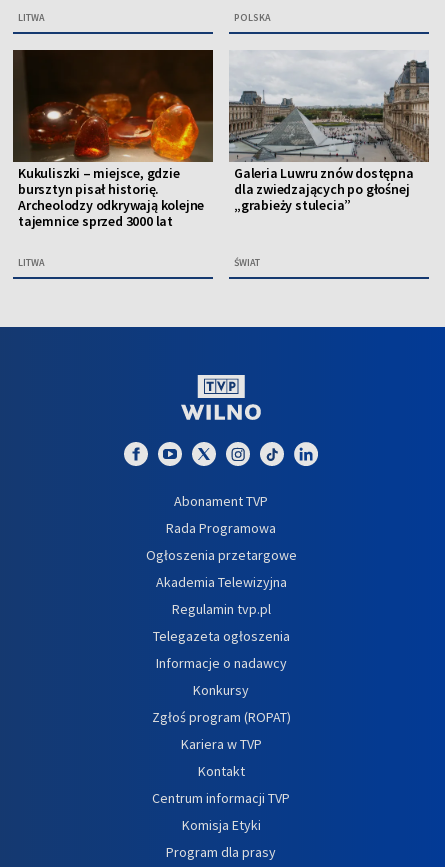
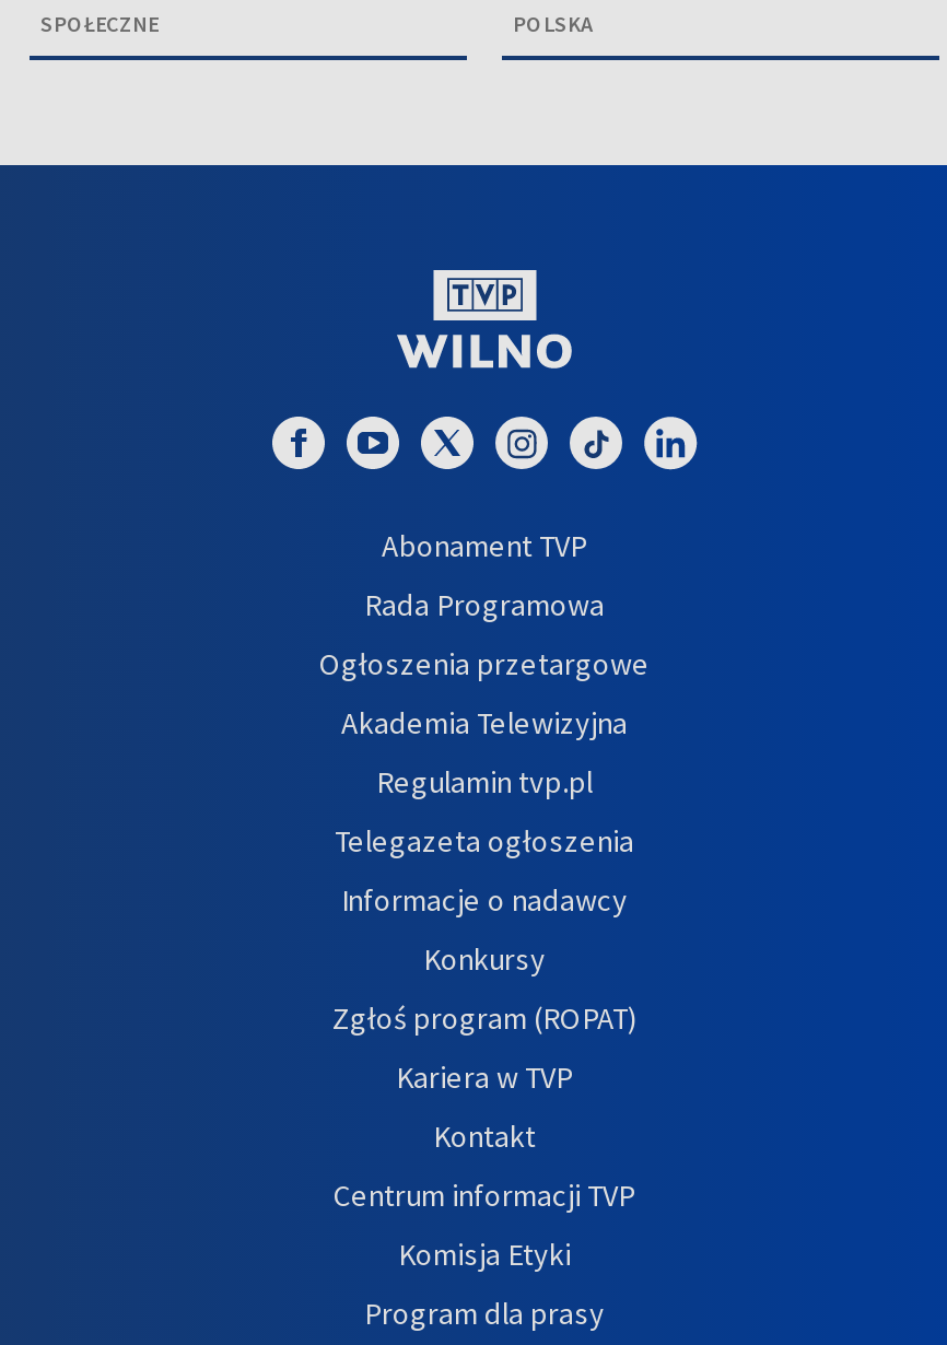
- LITWA
+ SPOŁECZNE

- [image]
- Kukuliszki – miejsce, gdzie
- bursztyn pisał historię.
- Archeolodzy odkrywają kolejne
- tajemnice sprzed 3000 lat
- LITWA

- [image]
- Galeria Luwru znów dostępna
- dla zwiedzających po głośnej
- „grabieży stulecia”
- ŚWIAT
